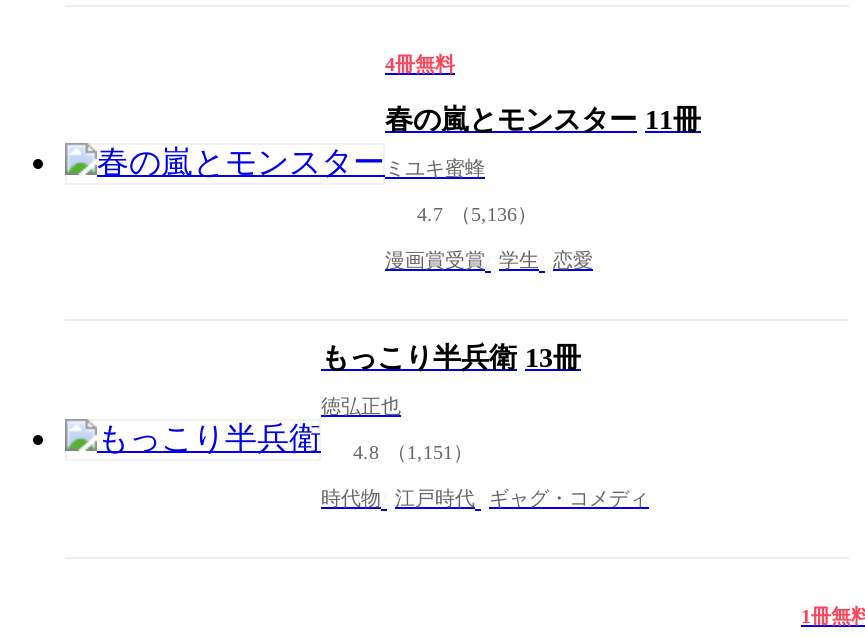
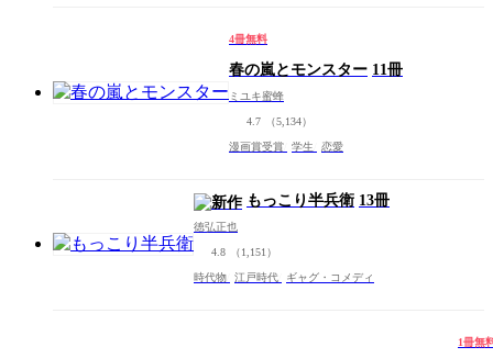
- 4.7 （5,136）
+ 4.7 （5,134）
